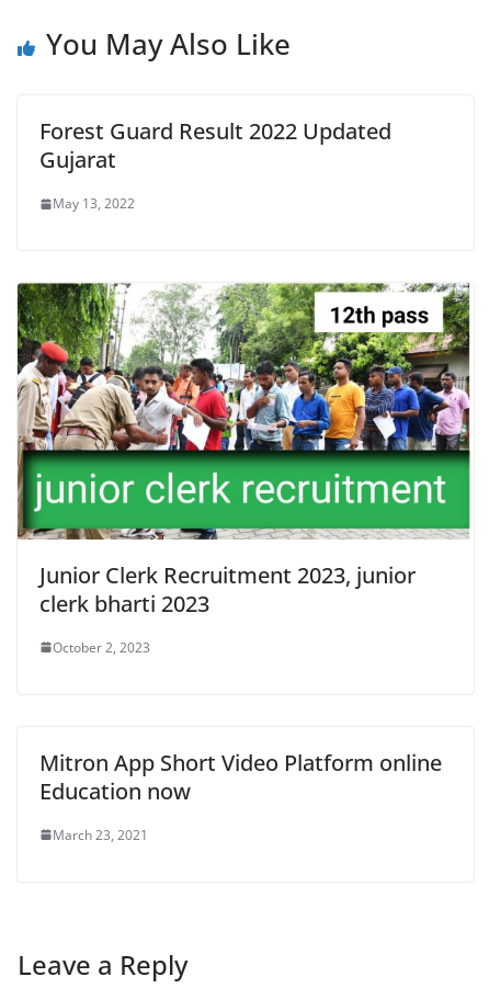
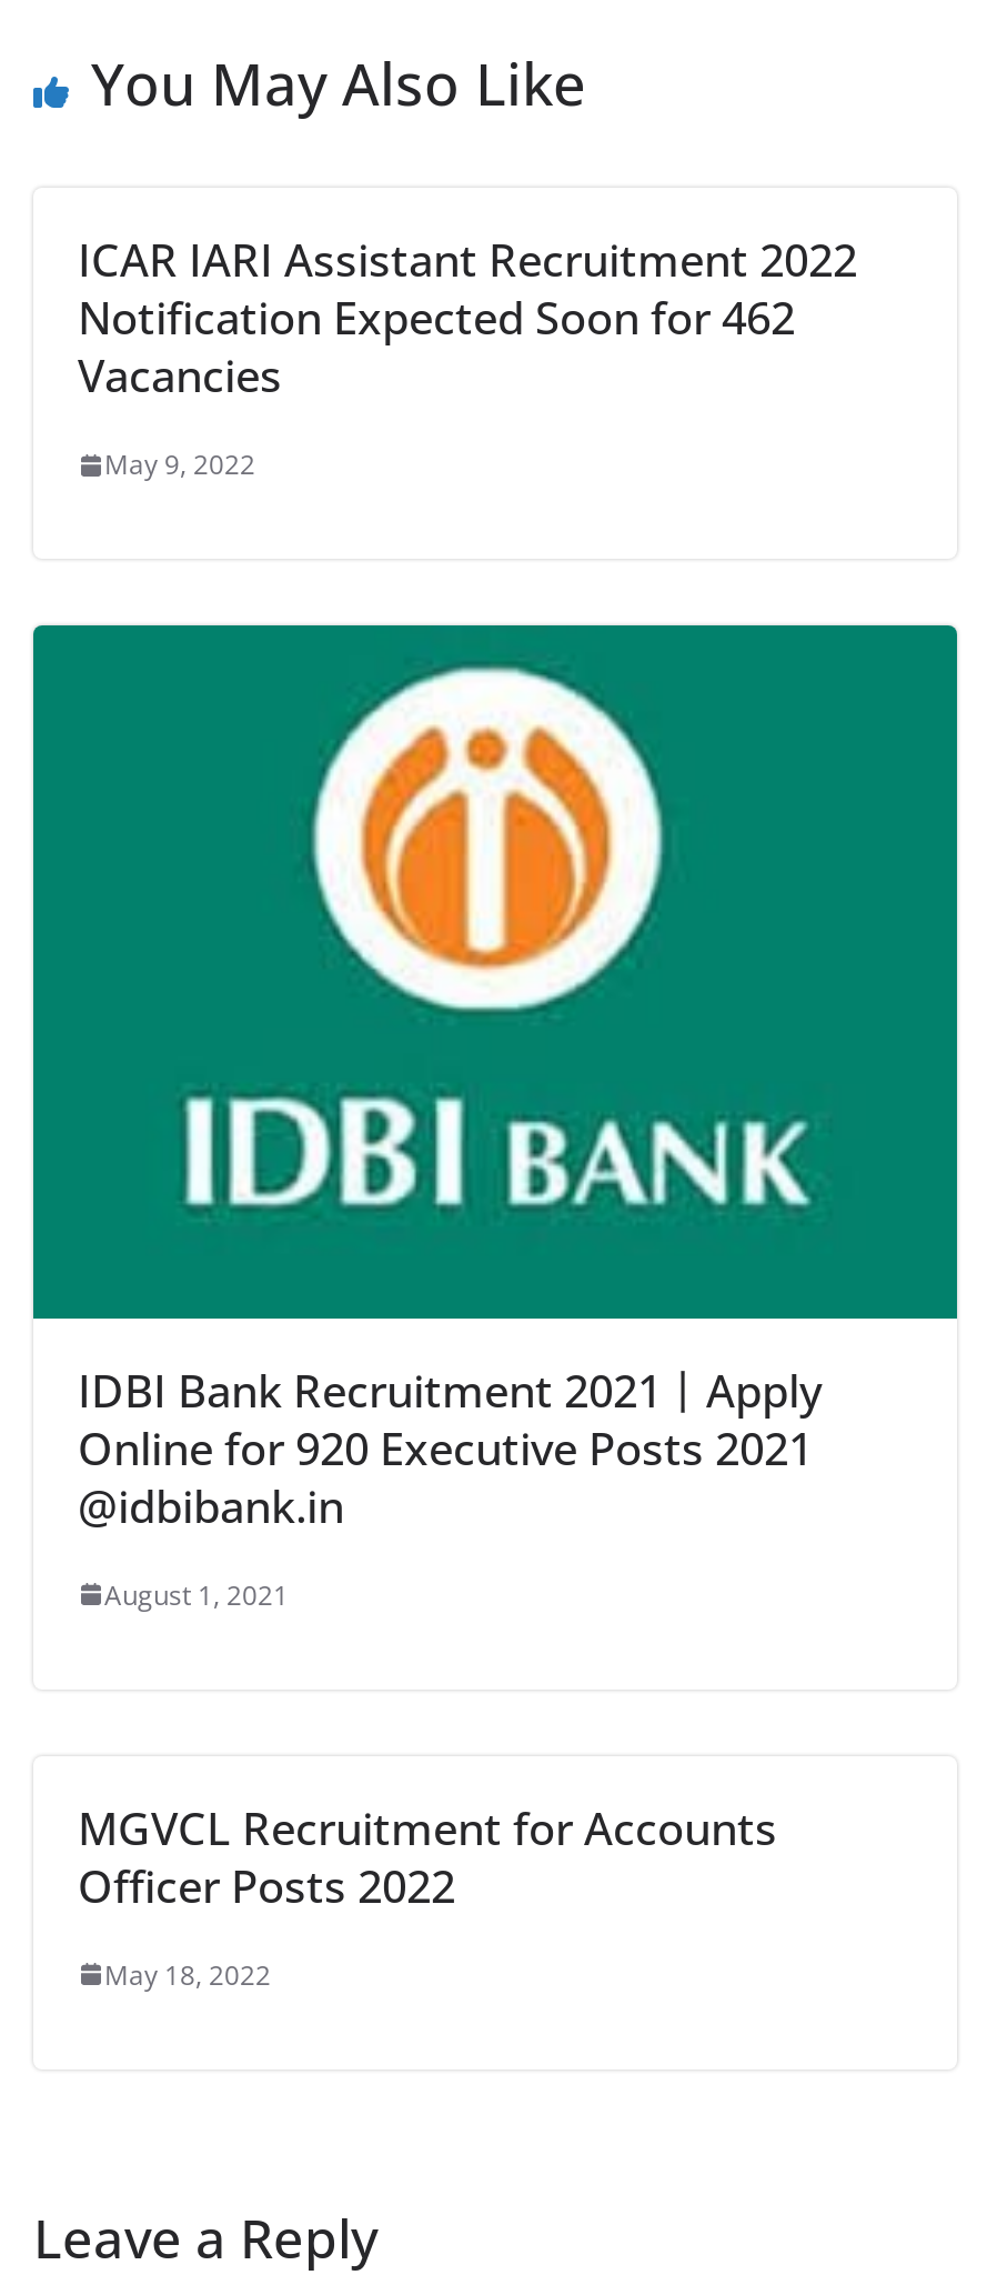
- Forest Guard Result 2022 Updated
- Gujarat
+ ICAR IARI Assistant Recruitment 2022
+ Notification Expected Soon for 462
+ Vacancies

- May 13, 2022
+ May 9, 2022

- [image]
- Junior Clerk Recruitment 2023, junior
- clerk bharti 2023
+ [image]
+ IDBI Bank Recruitment 2021丨Apply
+ Online for 920 Executive Posts 2021
+ @idbibank.in

- October 2, 2023
+ August 1, 2021

- Mitron App Short Video Platform online
- Education now
+ MGVCL Recruitment for Accounts
+ Officer Posts 2022

- March 23, 2021
+ May 18, 2022
